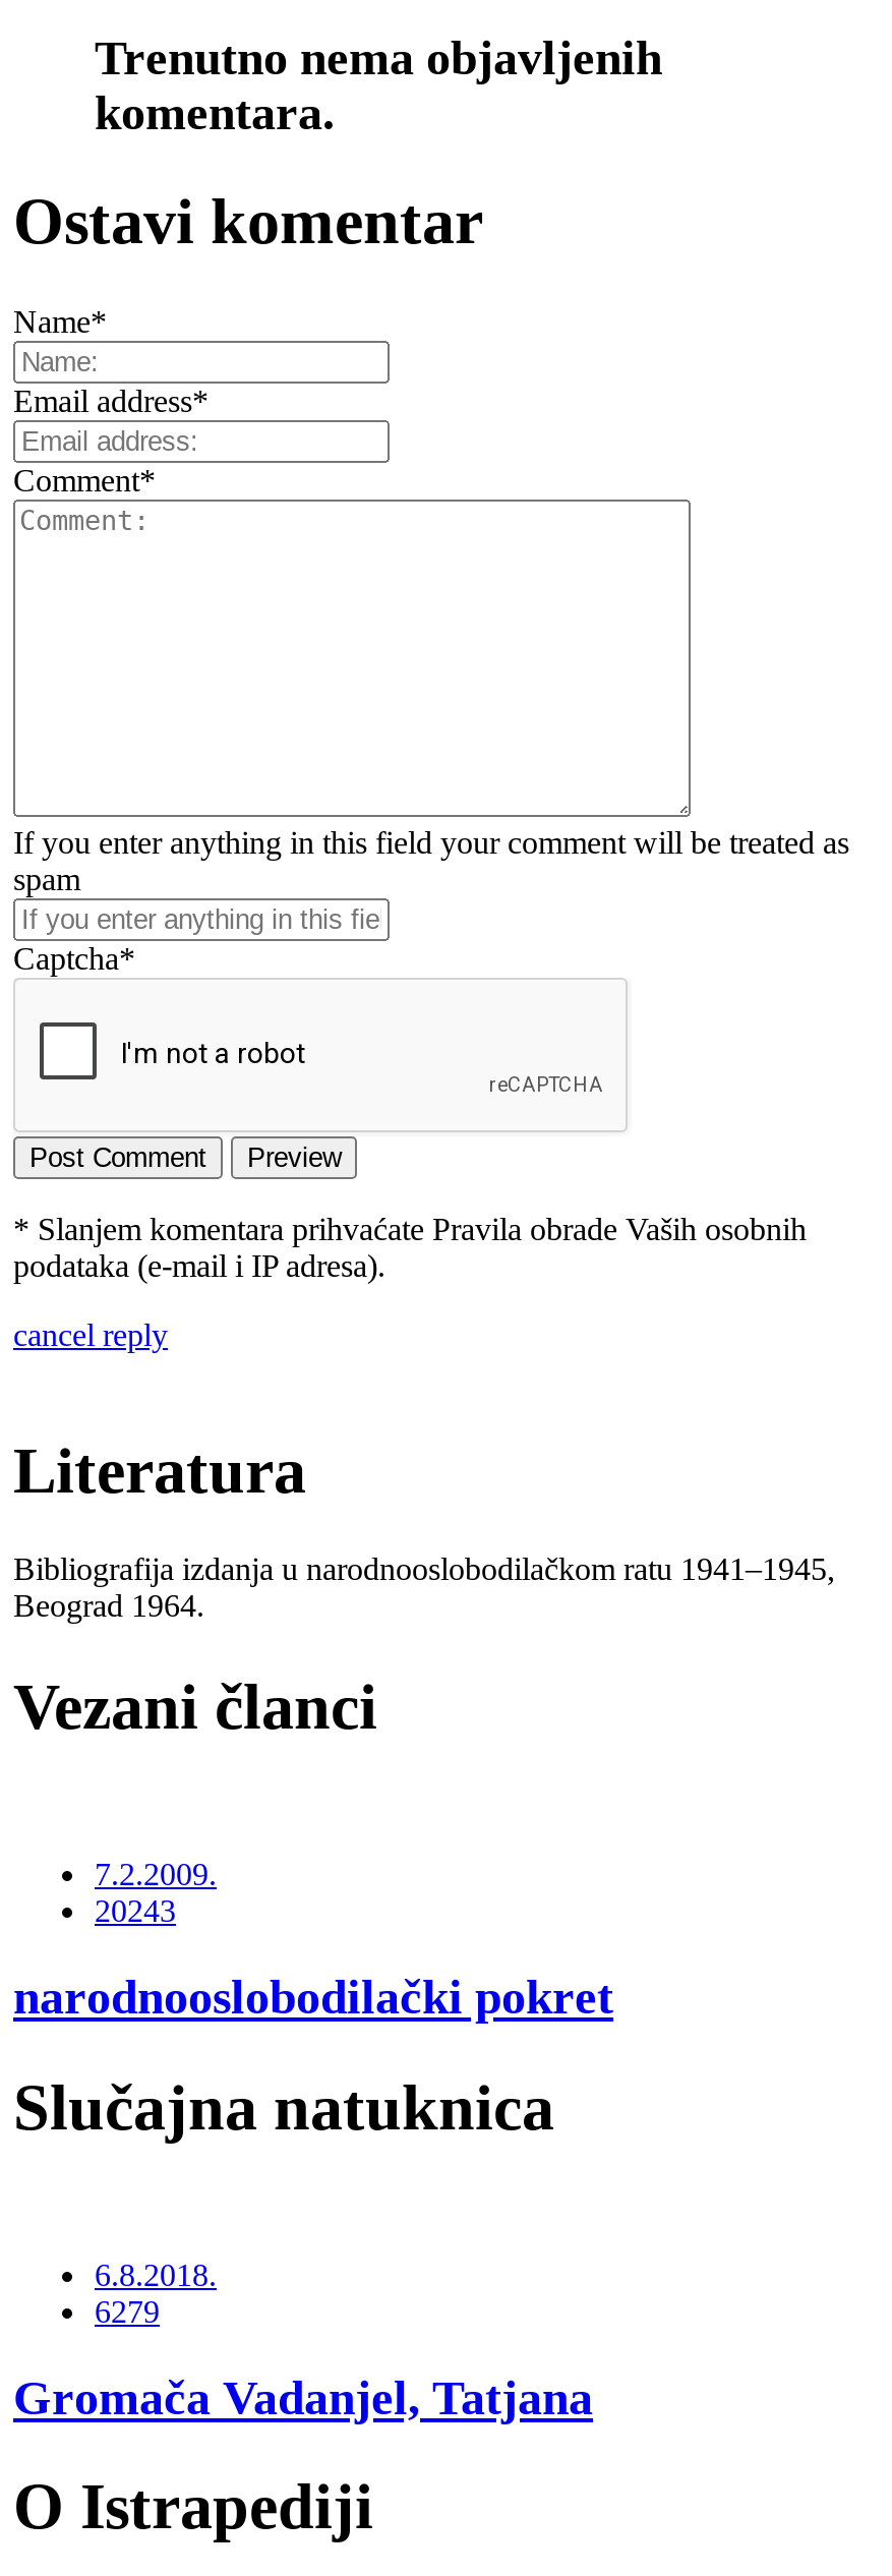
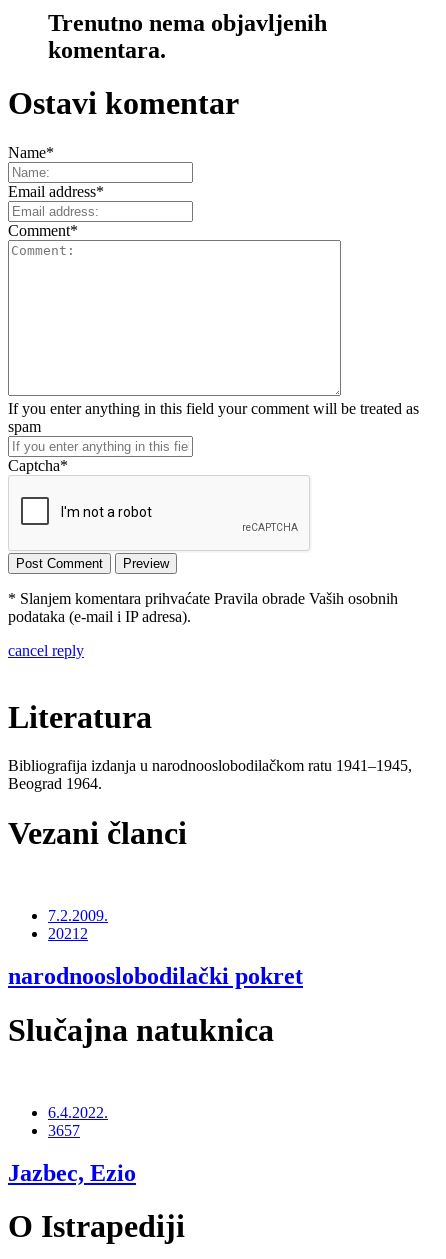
- 20243
+ 20212

- 6.8.2018.
- 6279
+ 6.4.2022.
+ 3657

- Gromača Vadanjel, Tatjana
+ Jazbec, Ezio
